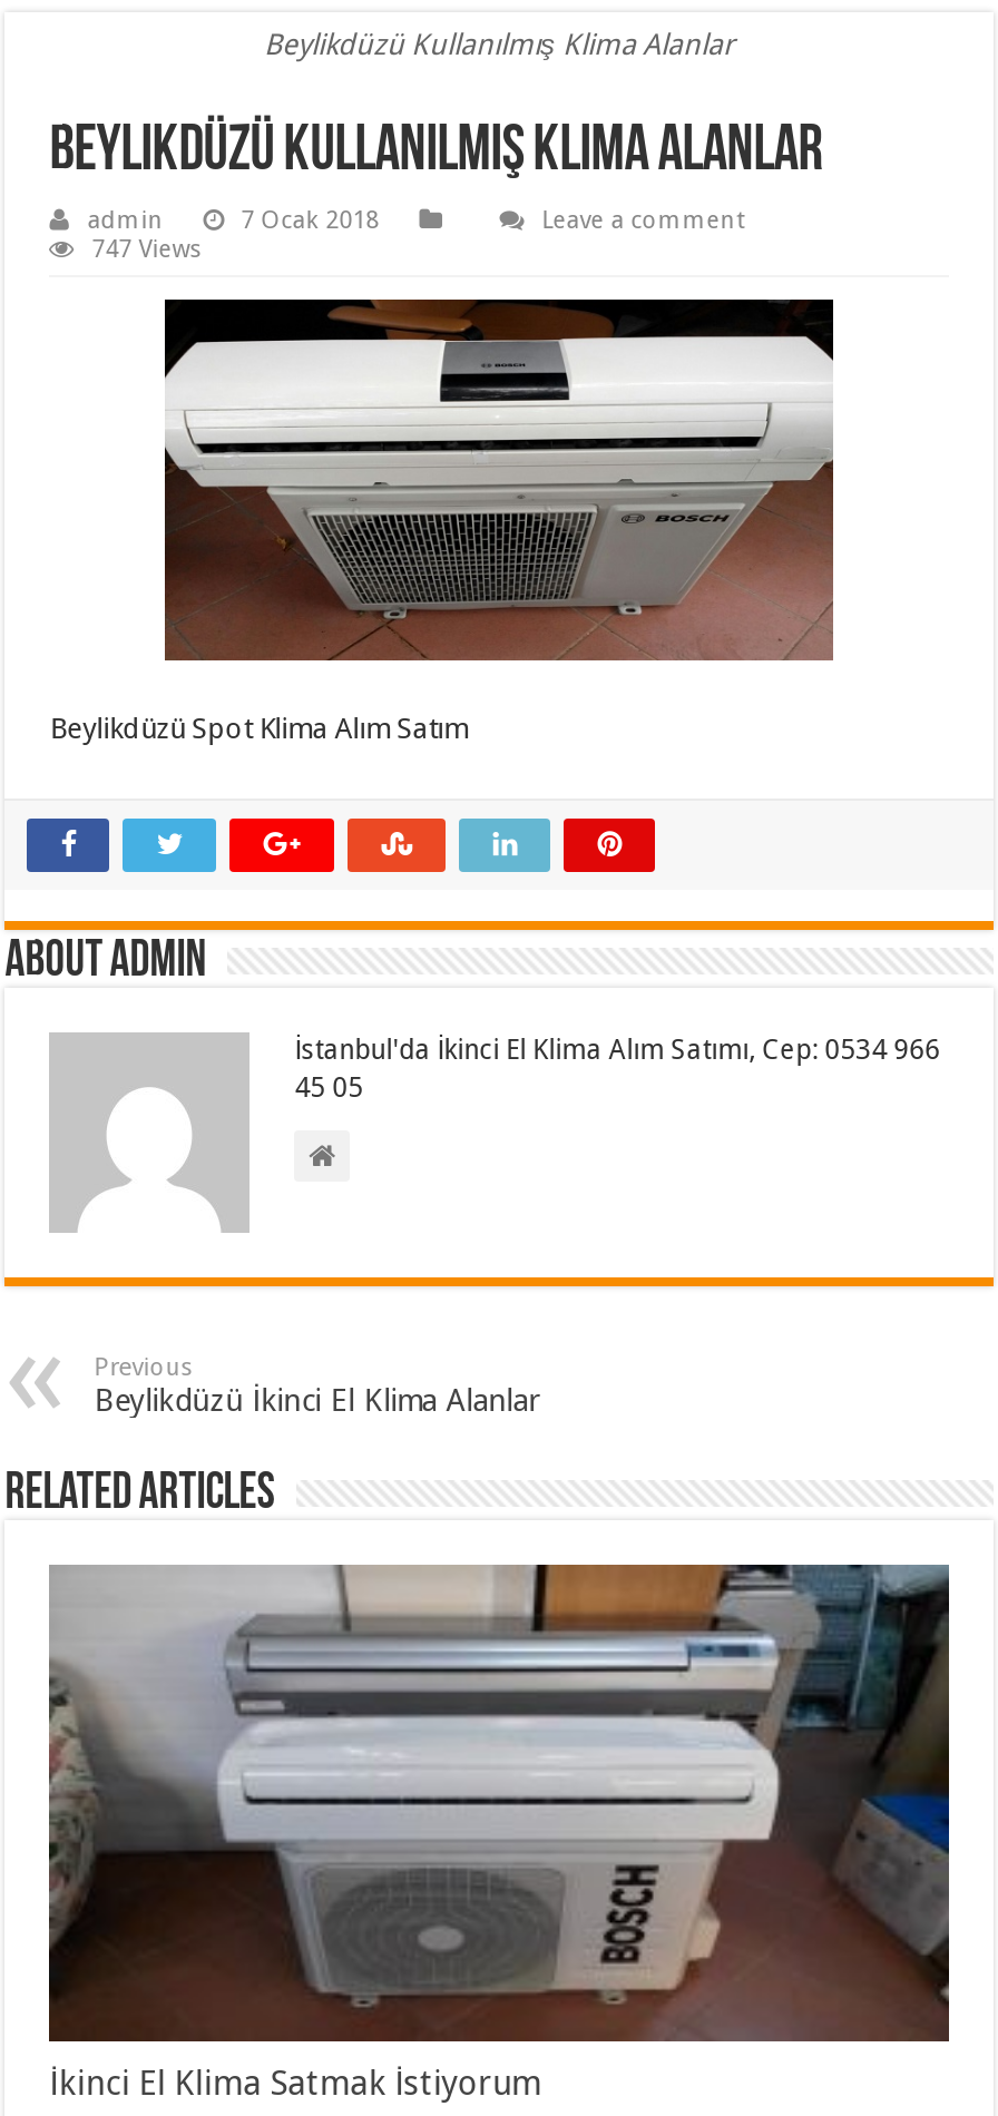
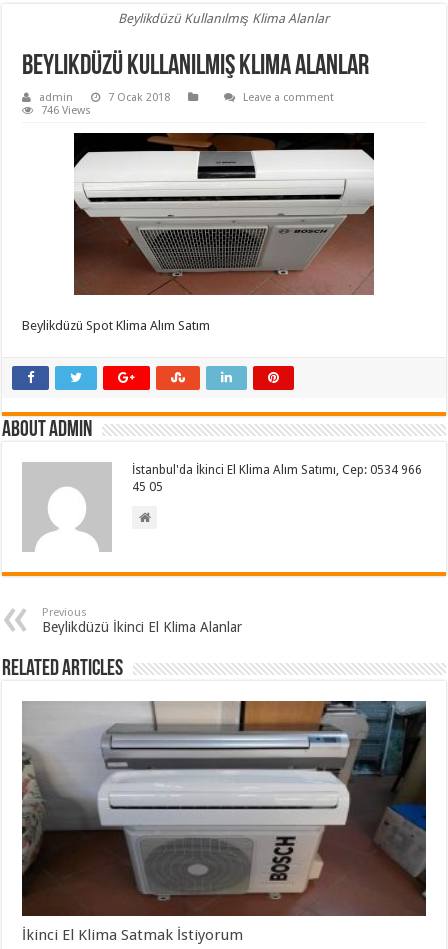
- 747 Views
+ 746 Views
